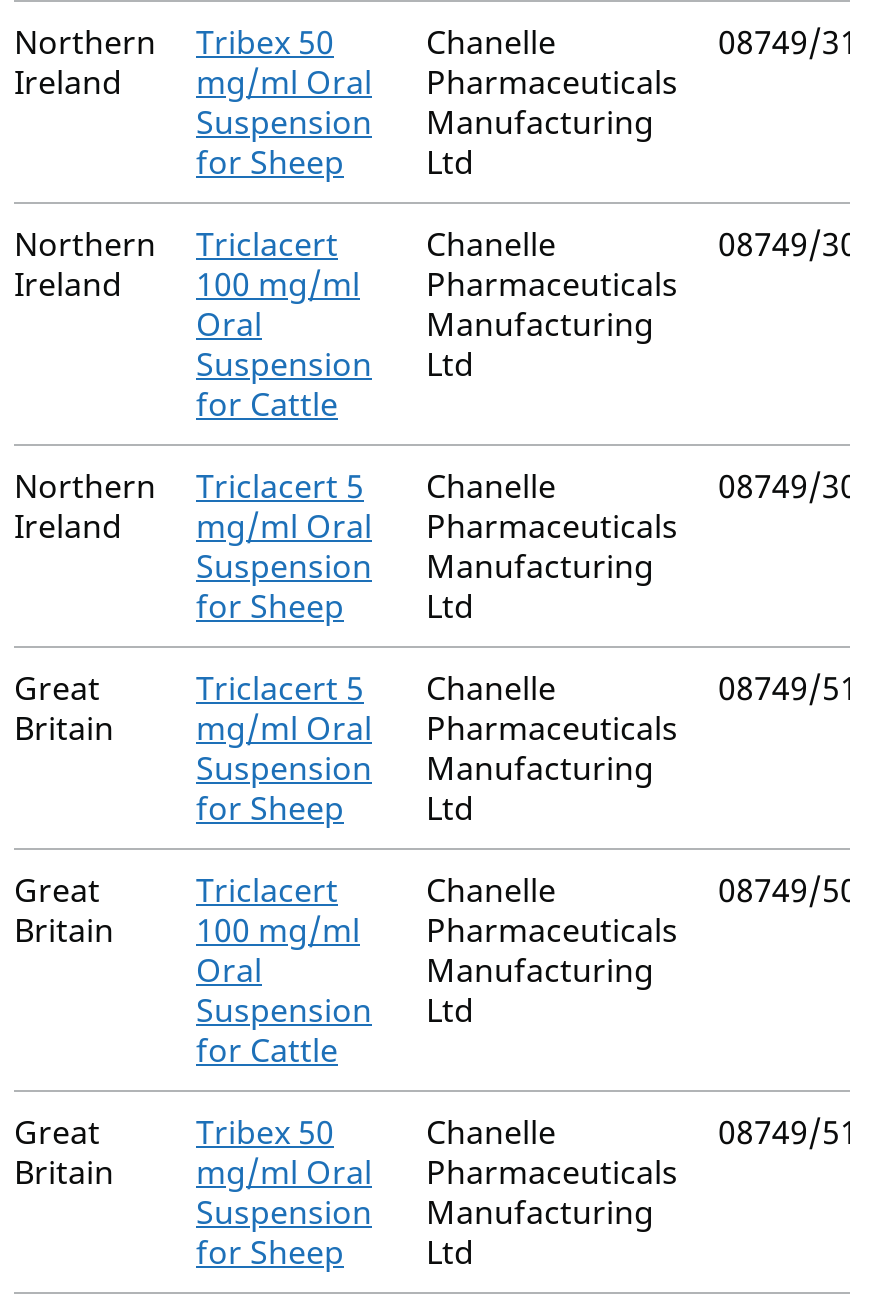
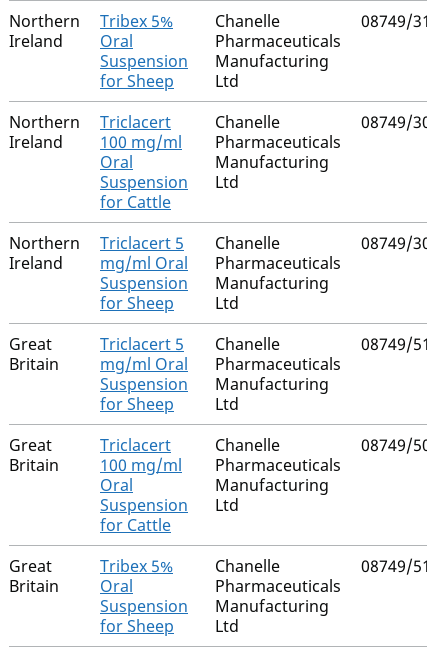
- Tribex 50
- mg/ml Oral
+ Tribex 5%
+ Oral

- Tribex 50
- mg/ml Oral
+ Tribex 5%
+ Oral
